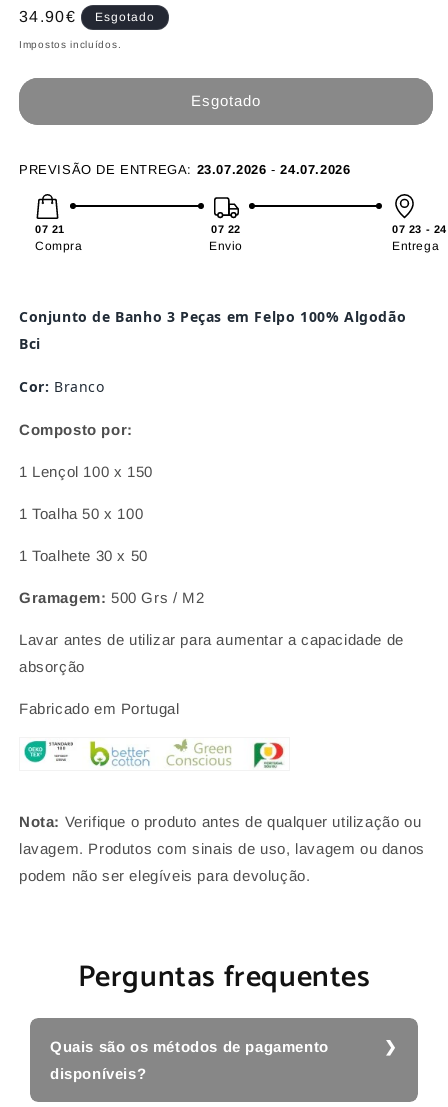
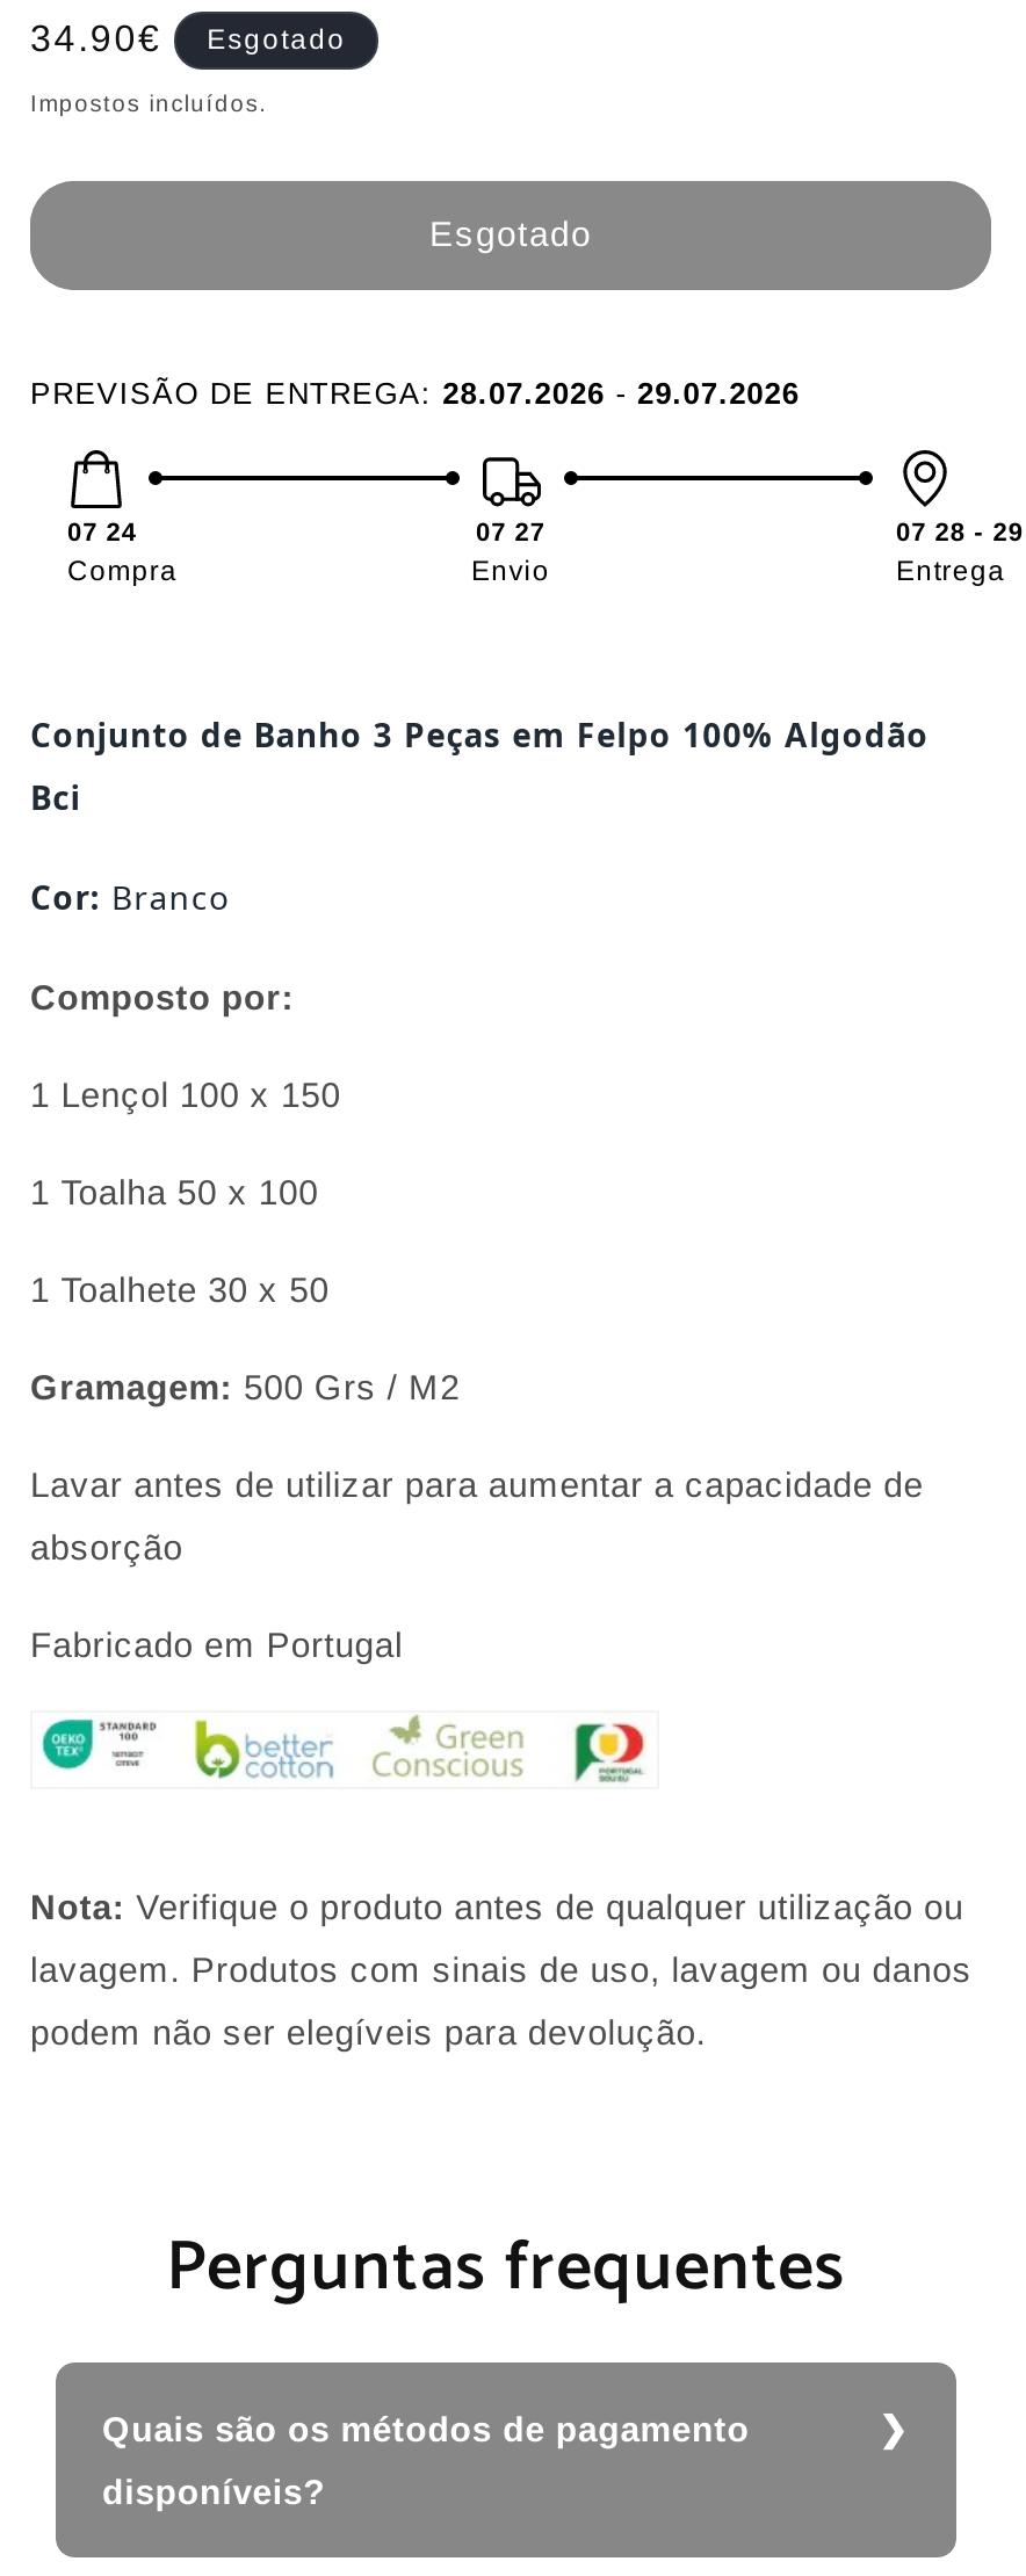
- PREVISÃO DE ENTREGA: 23.07.2026 - 24.07.2026
+ PREVISÃO DE ENTREGA: 28.07.2026 - 29.07.2026

- 07 21
+ 07 24

- 07 22
+ 07 27

- 07 23 - 24
+ 07 28 - 29
